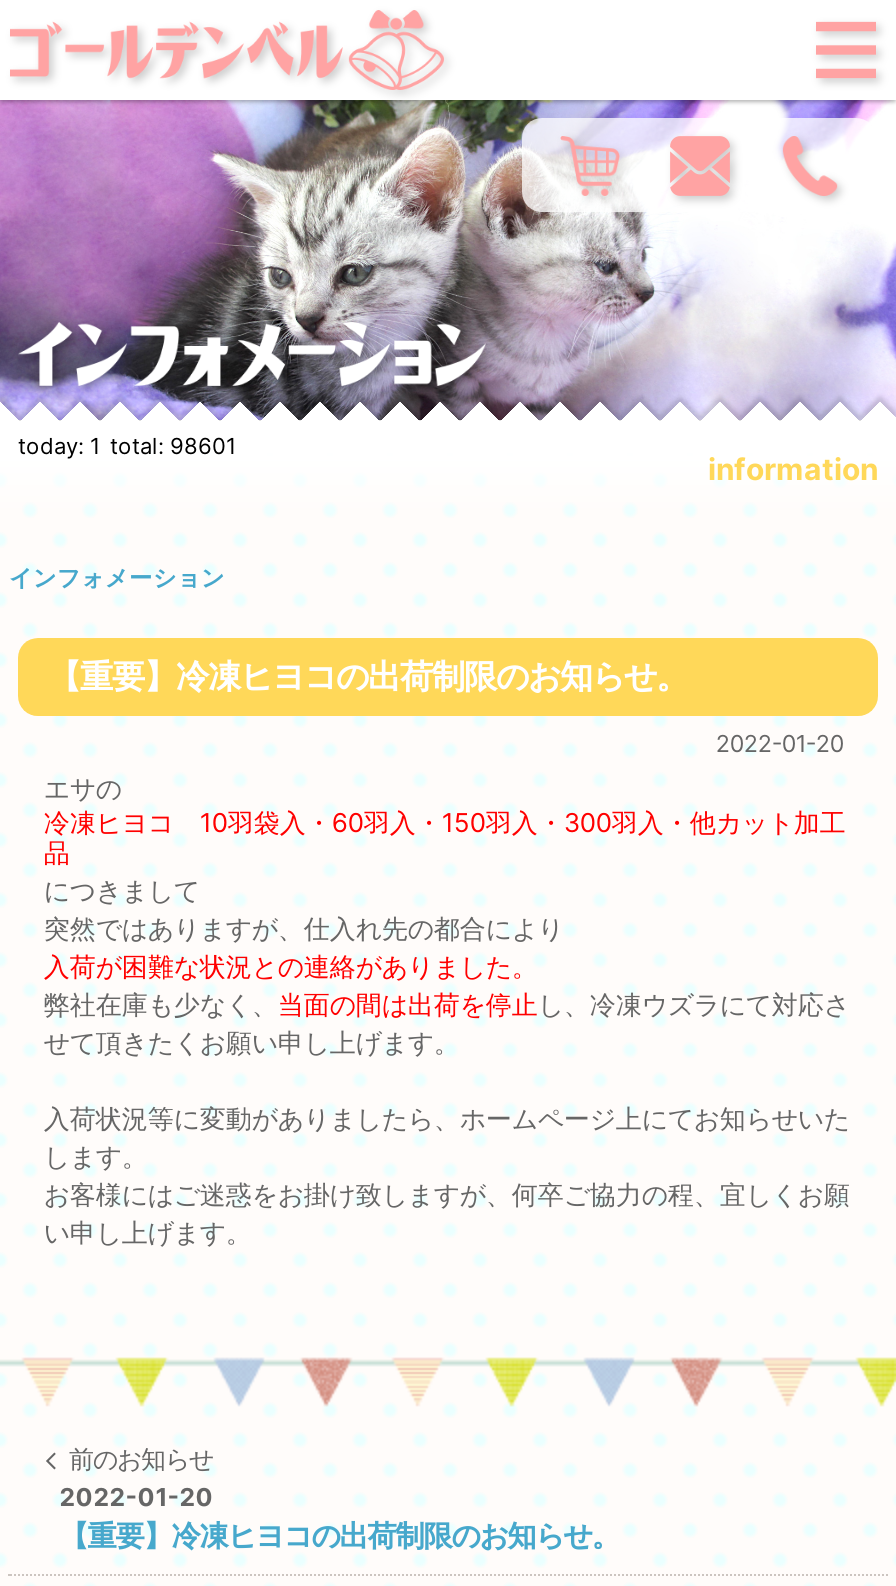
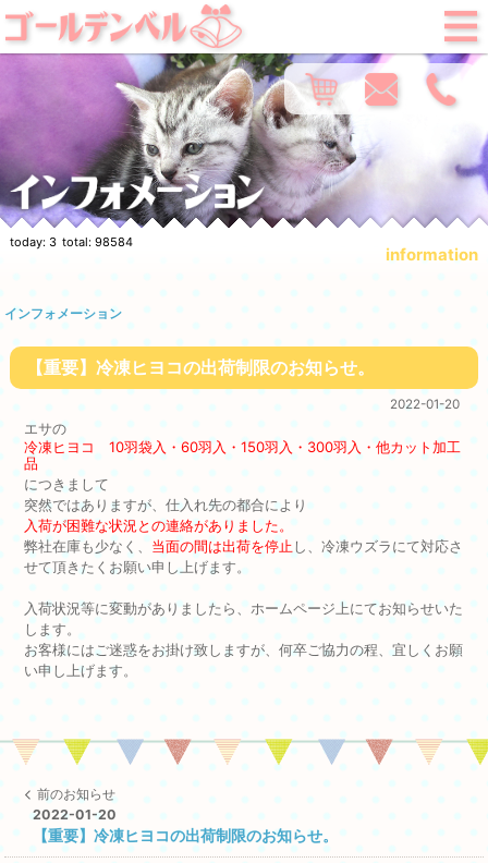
- today: 1 total: 98601
+ today: 3 total: 98584
